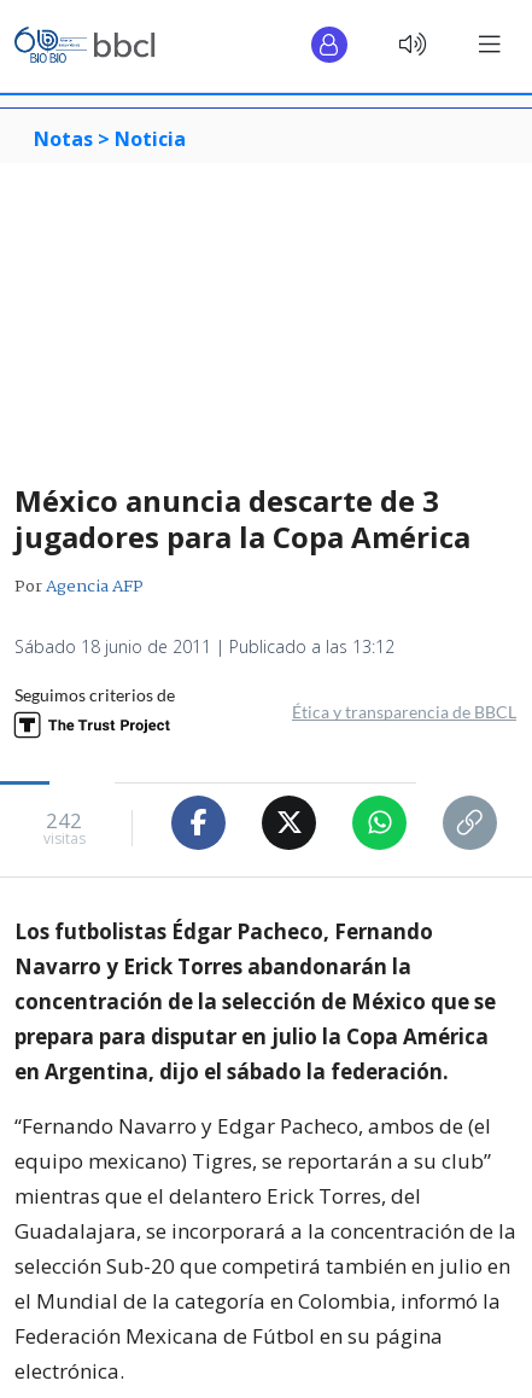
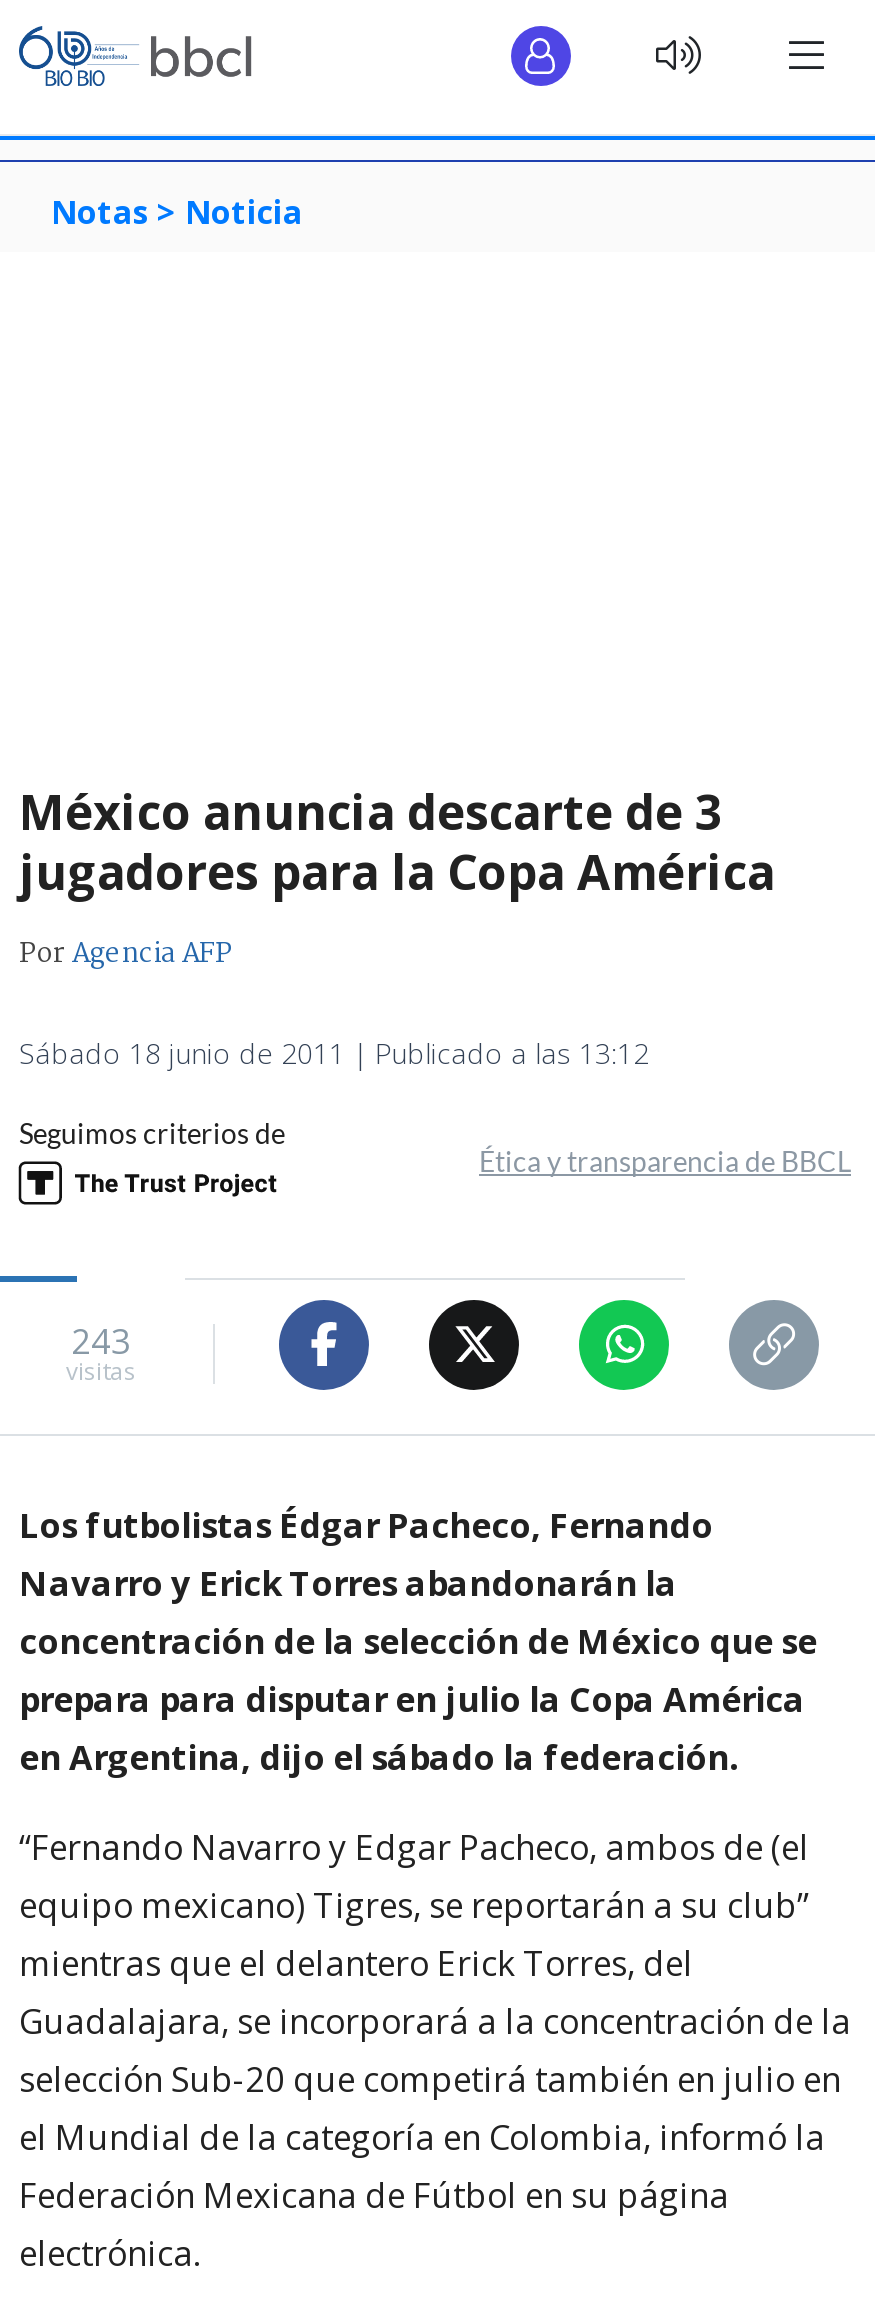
- 242
+ 243
